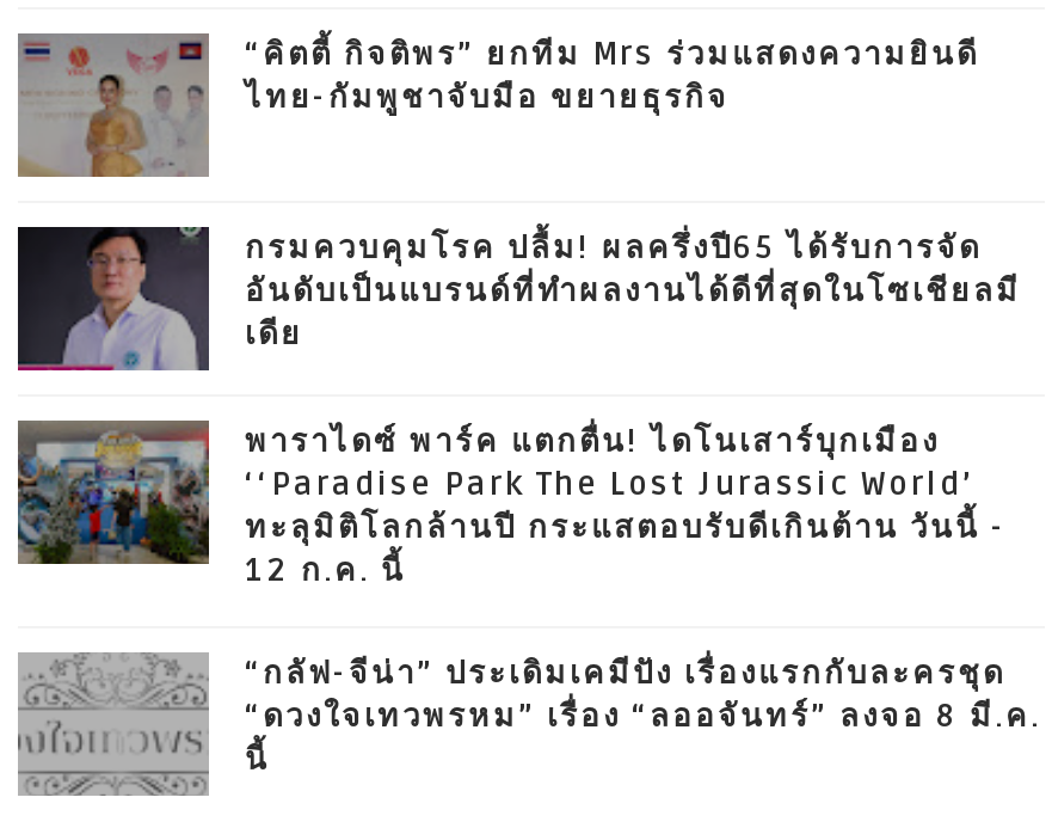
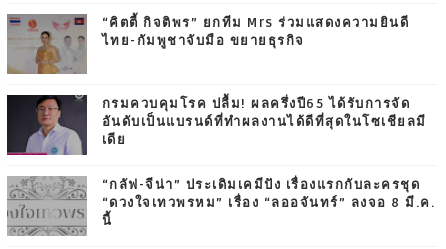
- [image]
- พาราไดซ์ พาร์ค แตกตื่น! ไดโนเสาร์บุกเมือง
- ‘‘Paradise Park The Lost Jurassic World’
- ทะลุมิติโลกล้านปี กระแสตอบรับดีเกินต้าน วันนี้ -
- 12 ก.ค. นี้
